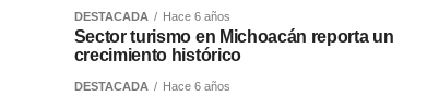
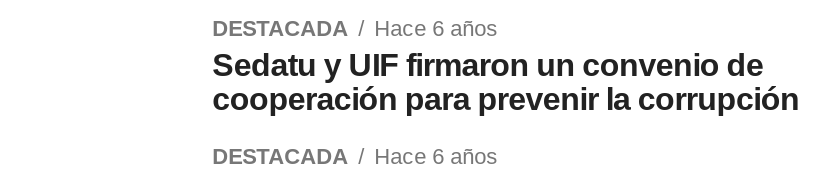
- Sector turismo en Michoacán reporta un
- crecimiento histórico
+ Sedatu y UIF firmaron un convenio de
+ cooperación para prevenir la corrupción
